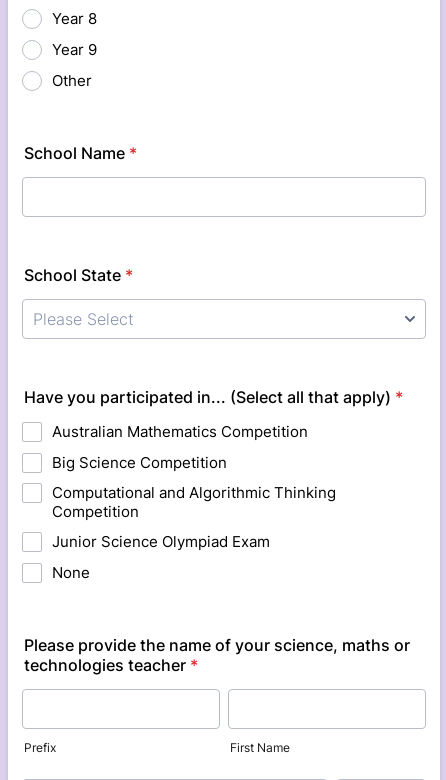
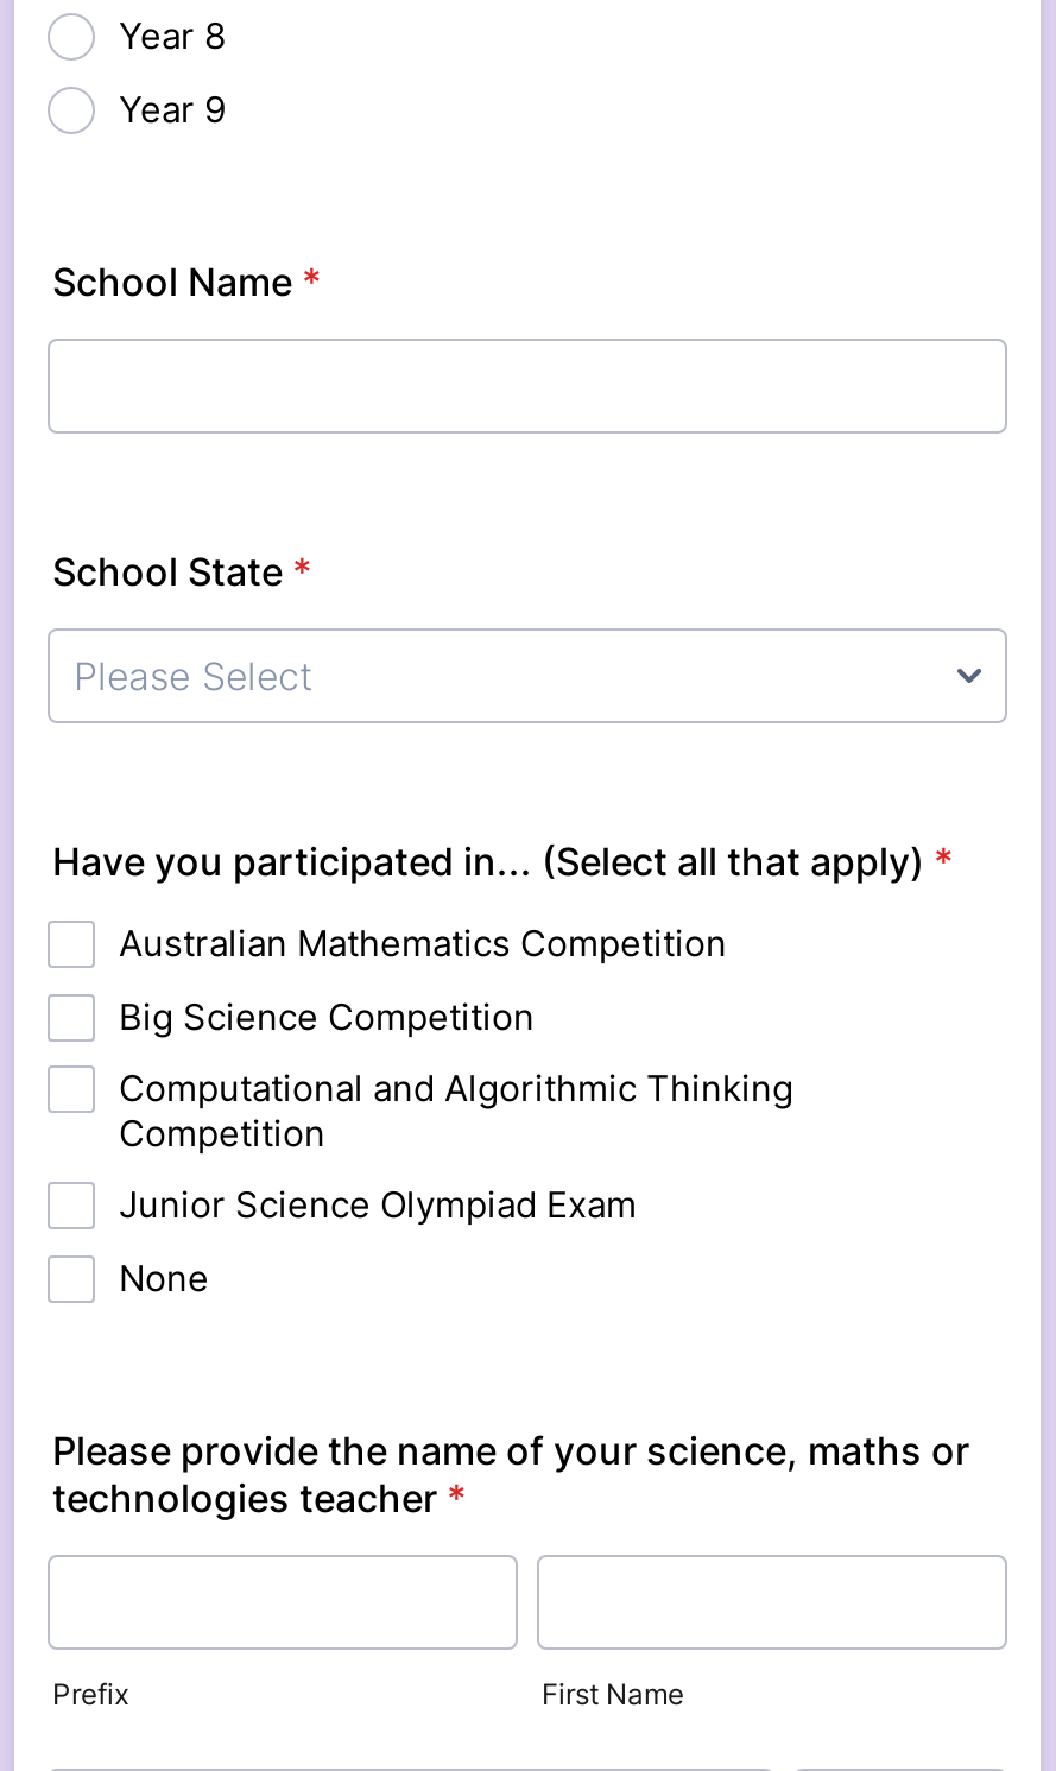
- Other
